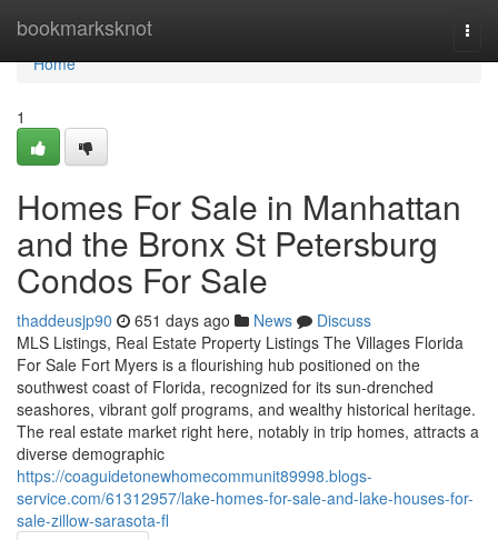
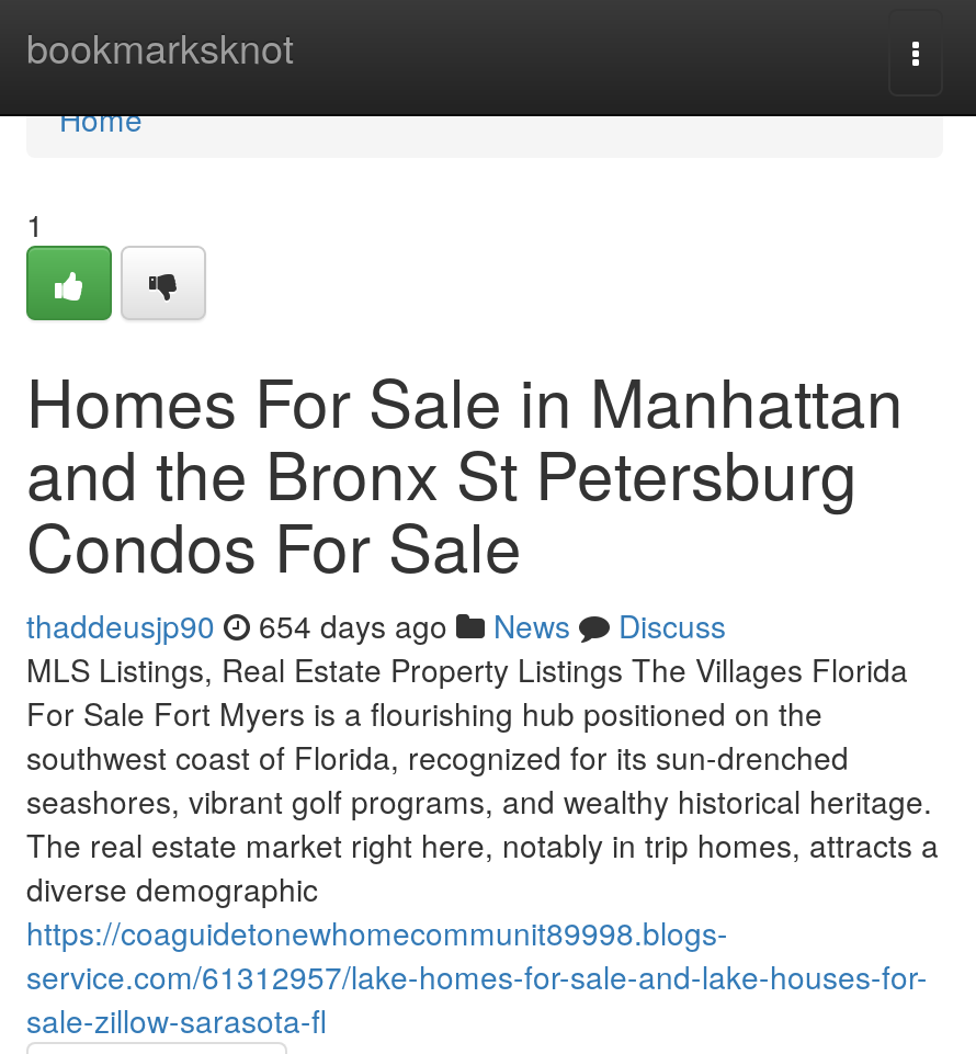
- thaddeusjp90 651 days ago News Discuss
+ thaddeusjp90 654 days ago News Discuss
